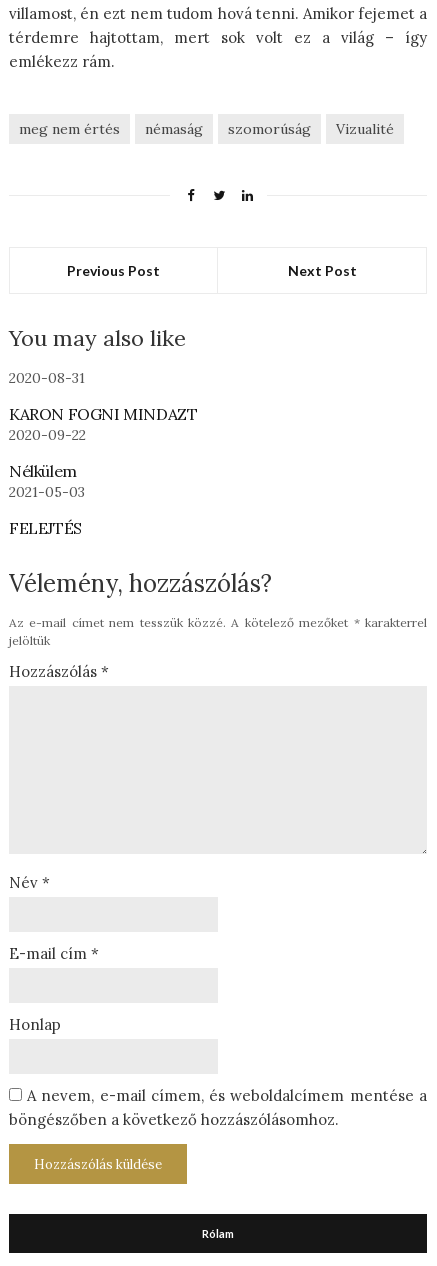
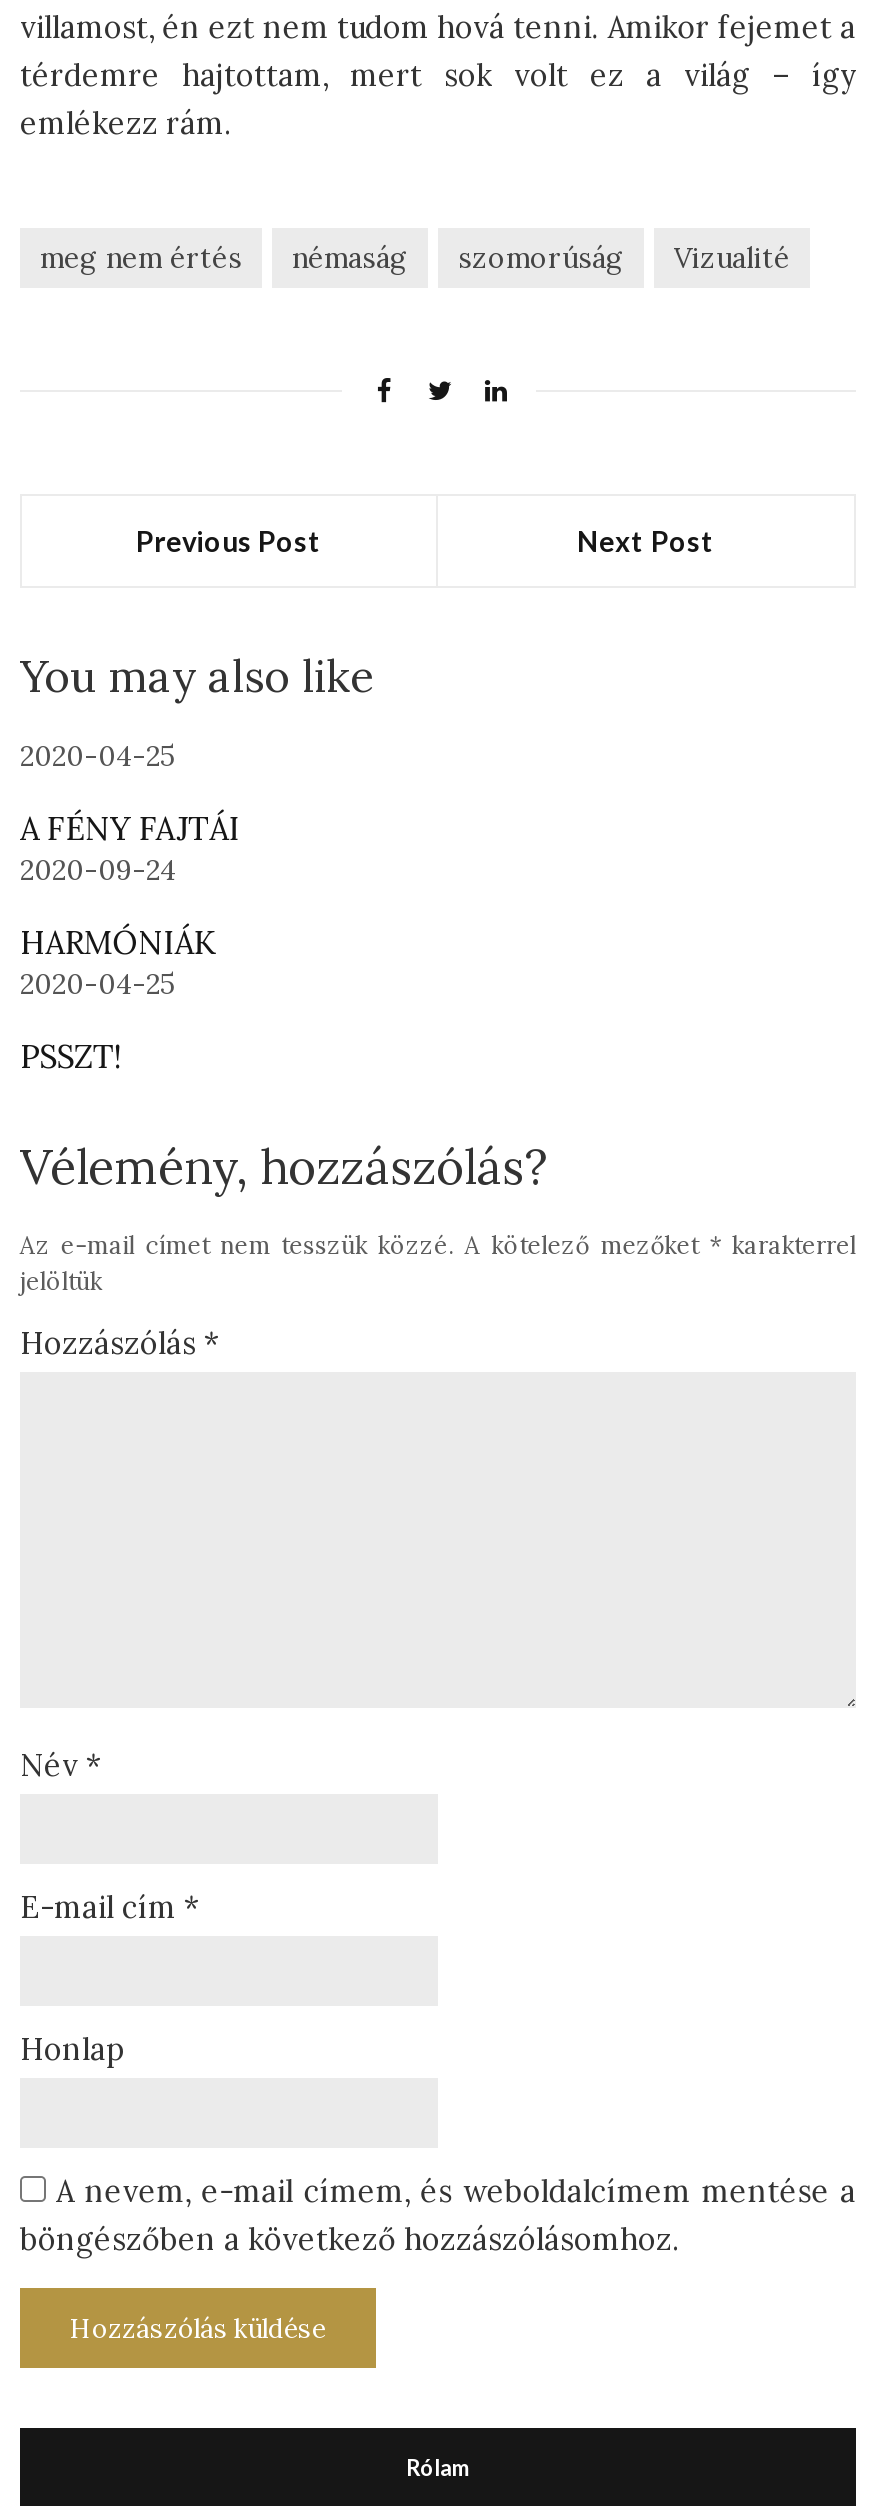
- 2020-08-31
+ 2020-04-25

- KARON FOGNI MINDAZT
- 2020-09-22
+ A FÉNY FAJTÁI
+ 2020-09-24

- Nélkülem
- 2021-05-03
+ HARMÓNIÁK
+ 2020-04-25

- FELEJTÉS
+ PSSZT!
